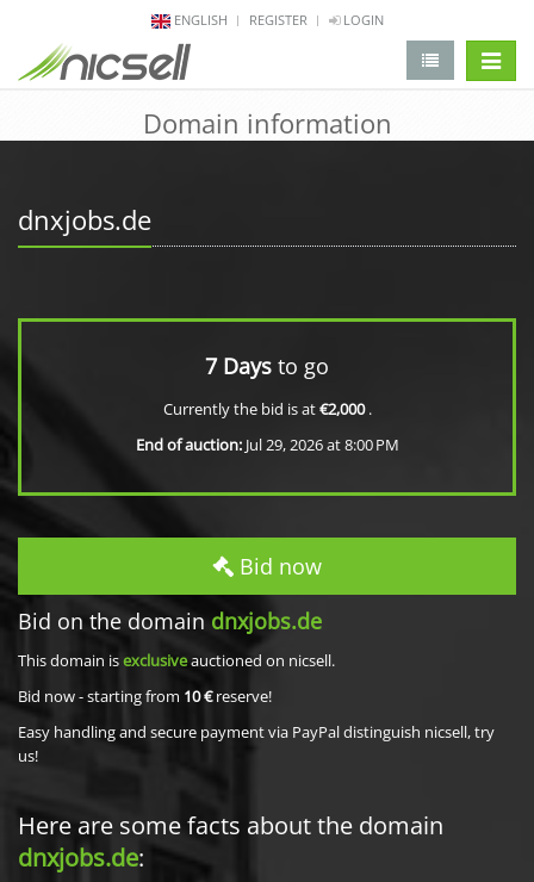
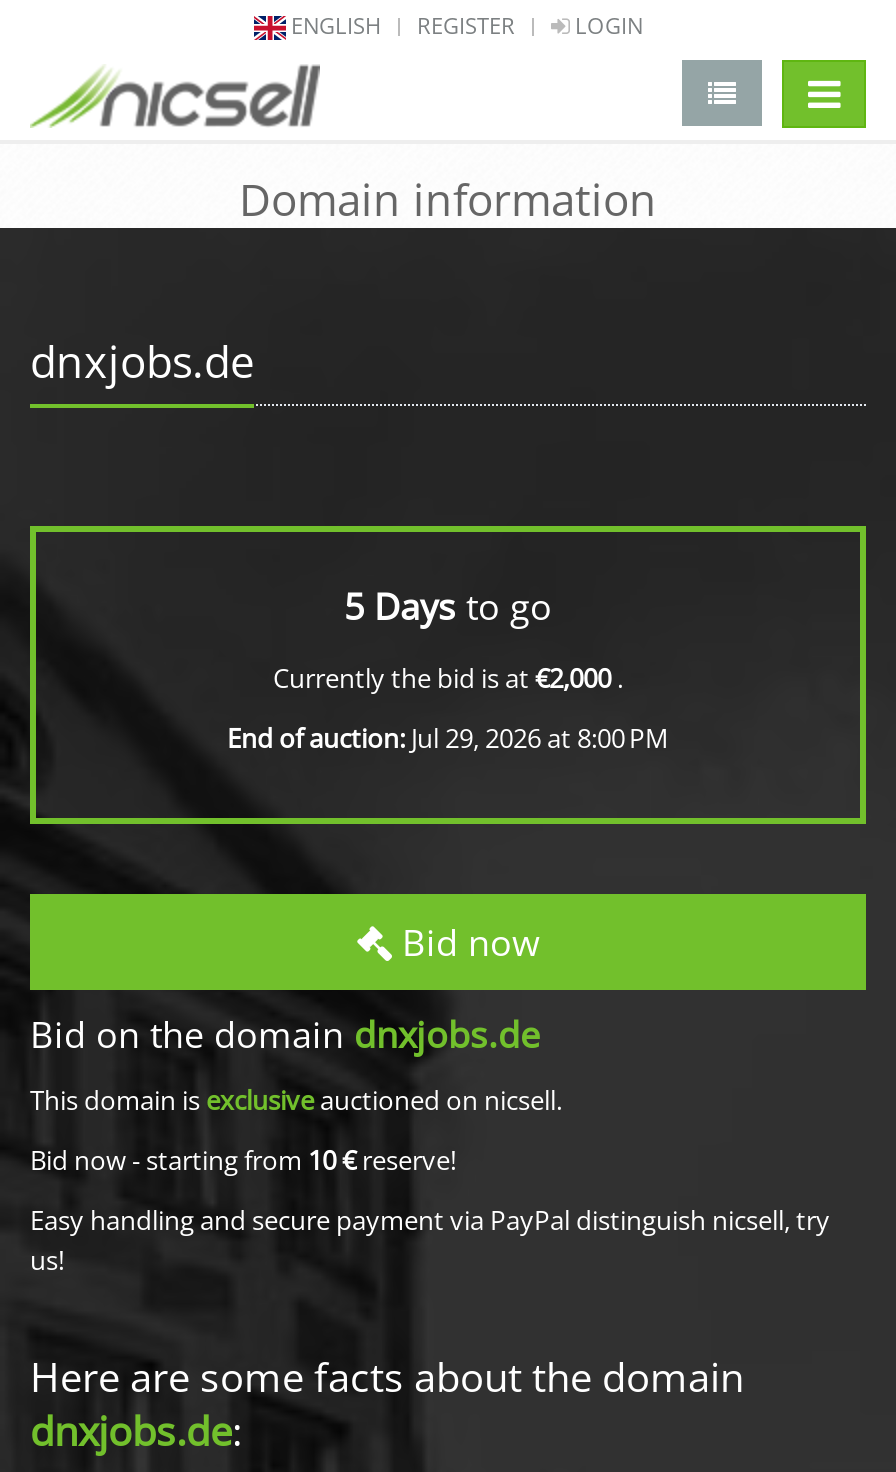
- 7 Days to go
+ 5 Days to go
